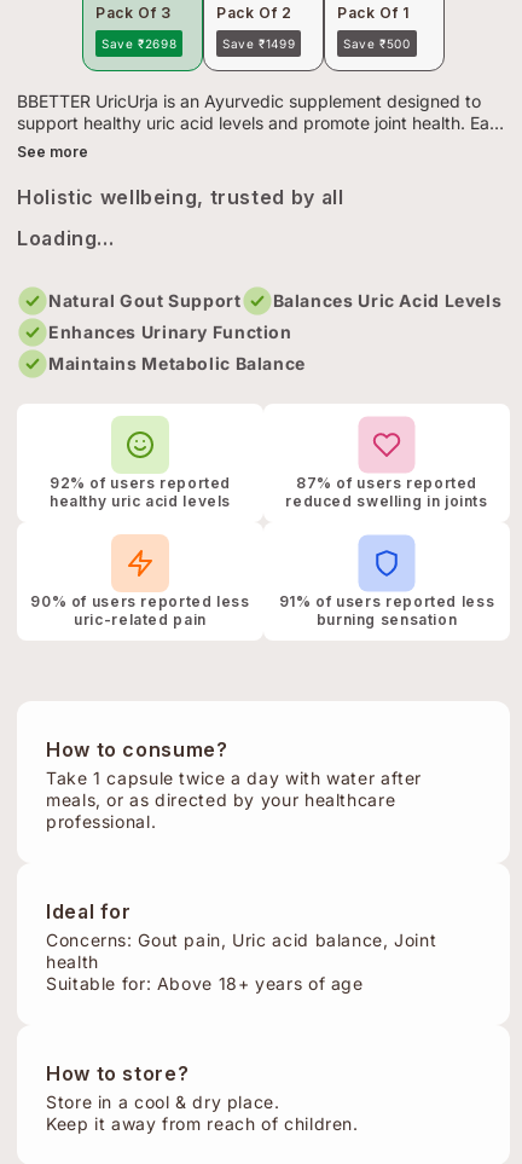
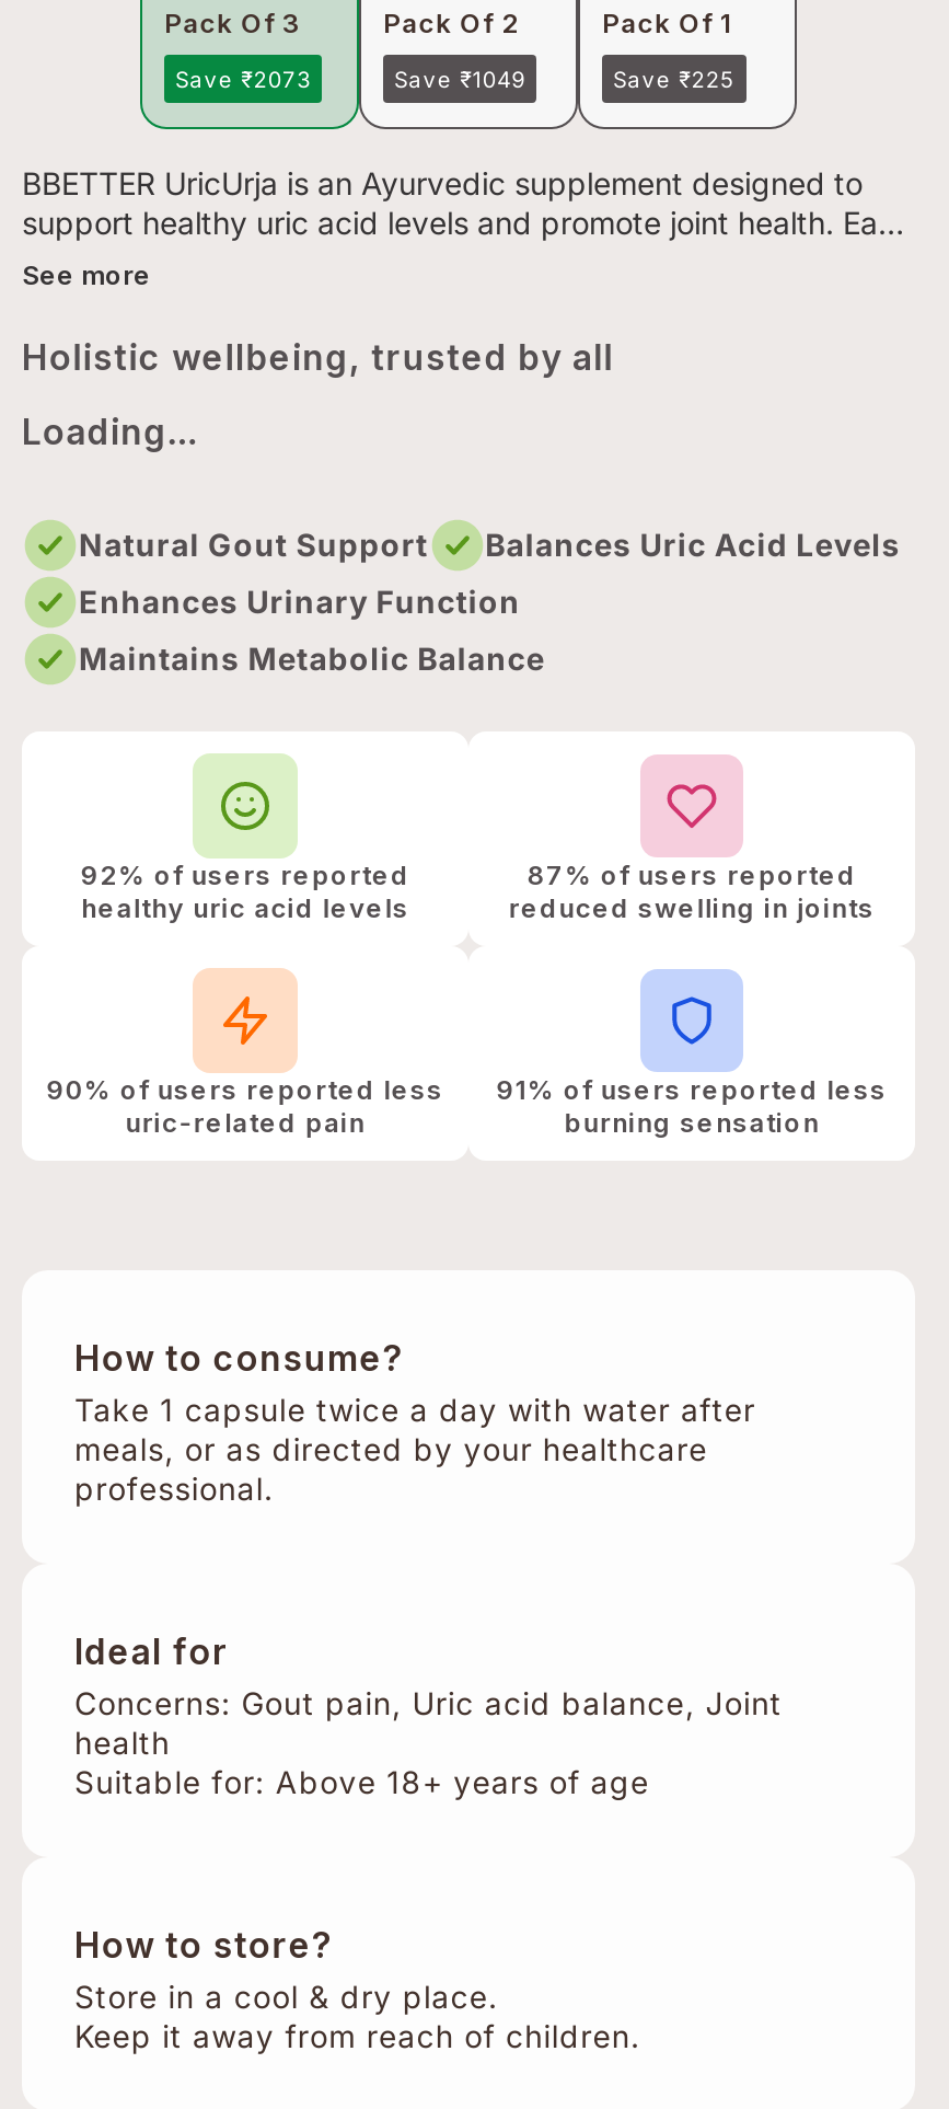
- Save ₹2698
+ Save ₹2073

- Save ₹1499
+ Save ₹1049

- Save ₹500
+ Save ₹225
